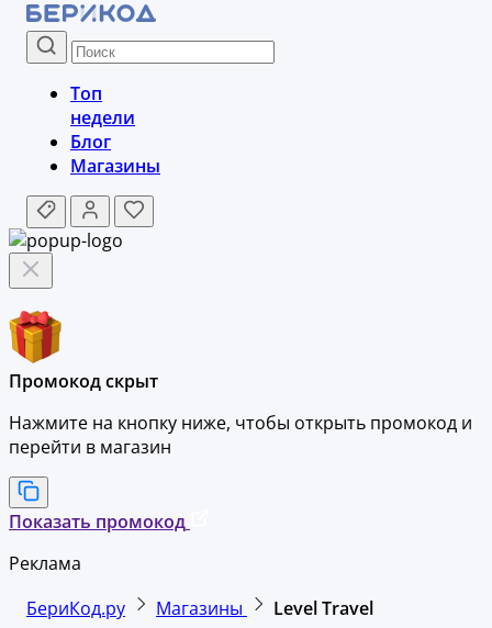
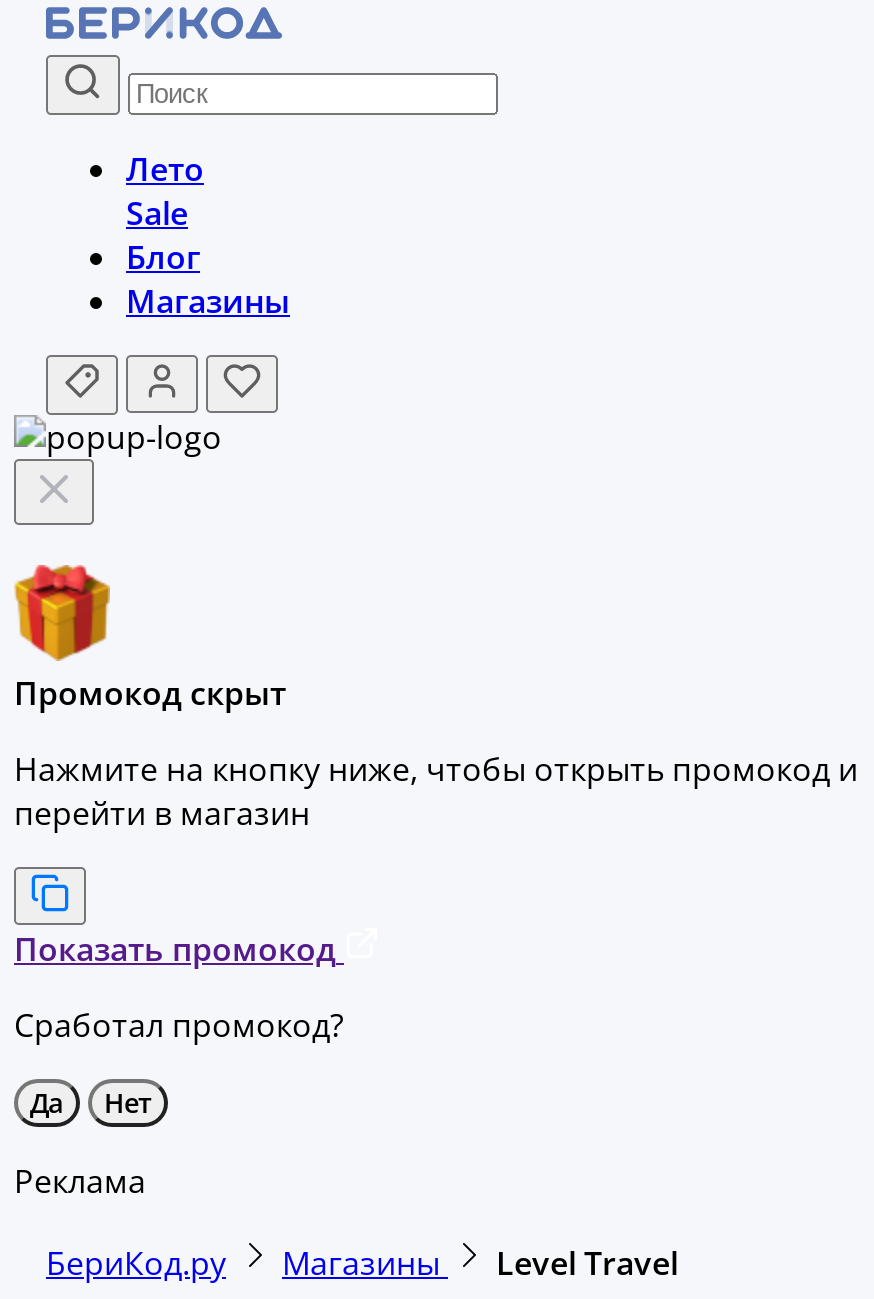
- Топ
- недели
+ Лето
+ Sale

+ Сработал промокод?
+ Да
+ Нет
